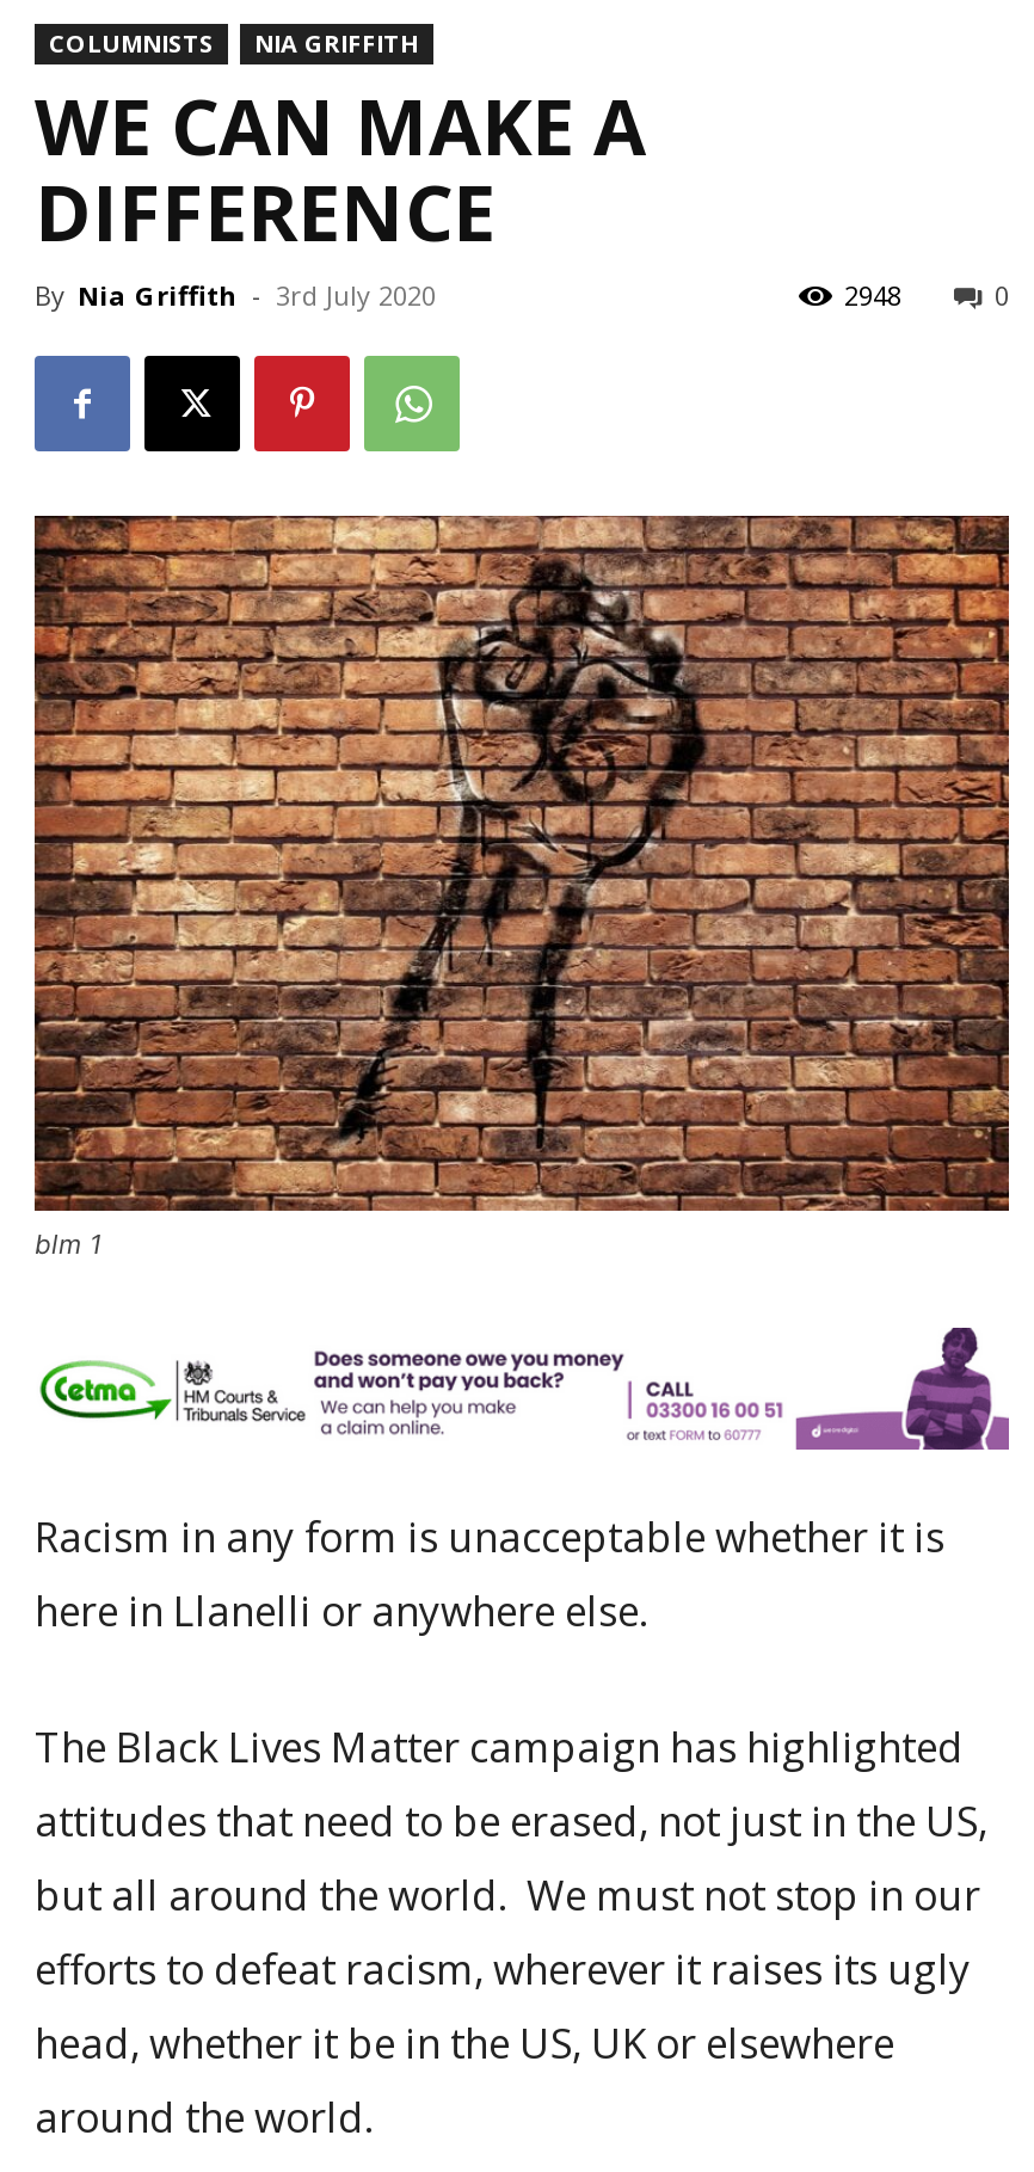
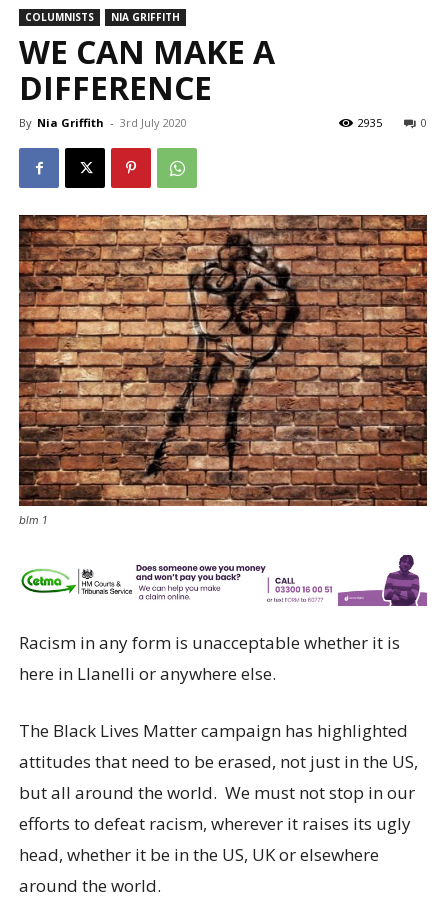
- 2948
+ 2935
